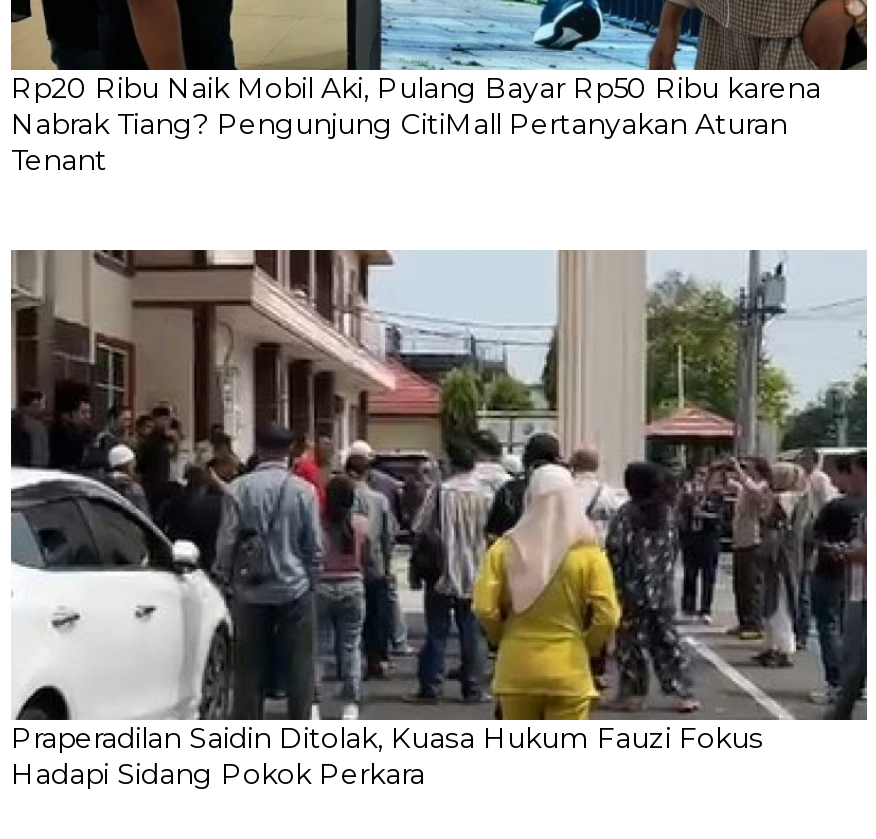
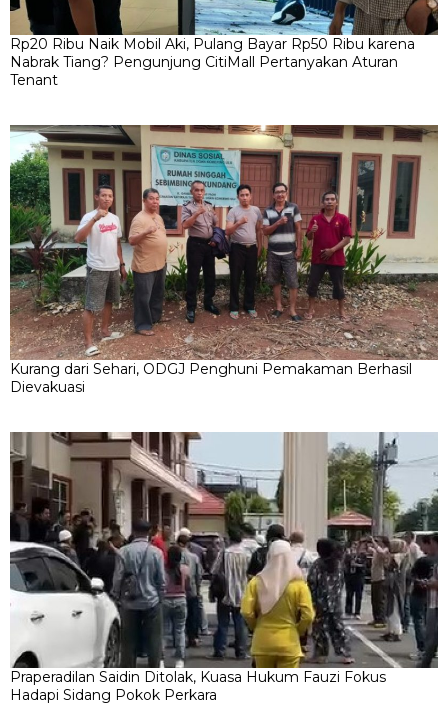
+ [image]
+ Kurang dari Sehari, ODGJ Penghuni Pemakaman Berhasil
+ Dievakuasi
